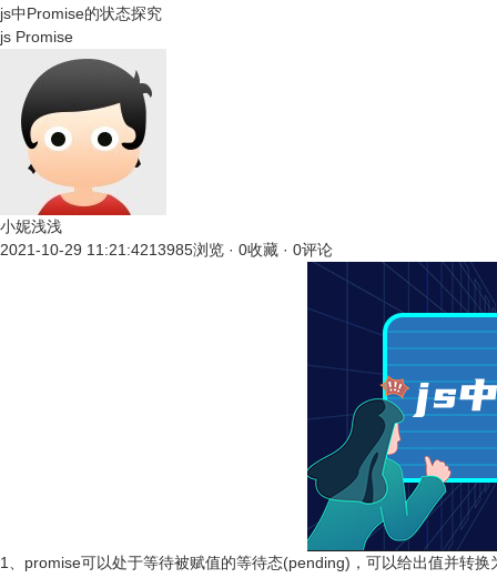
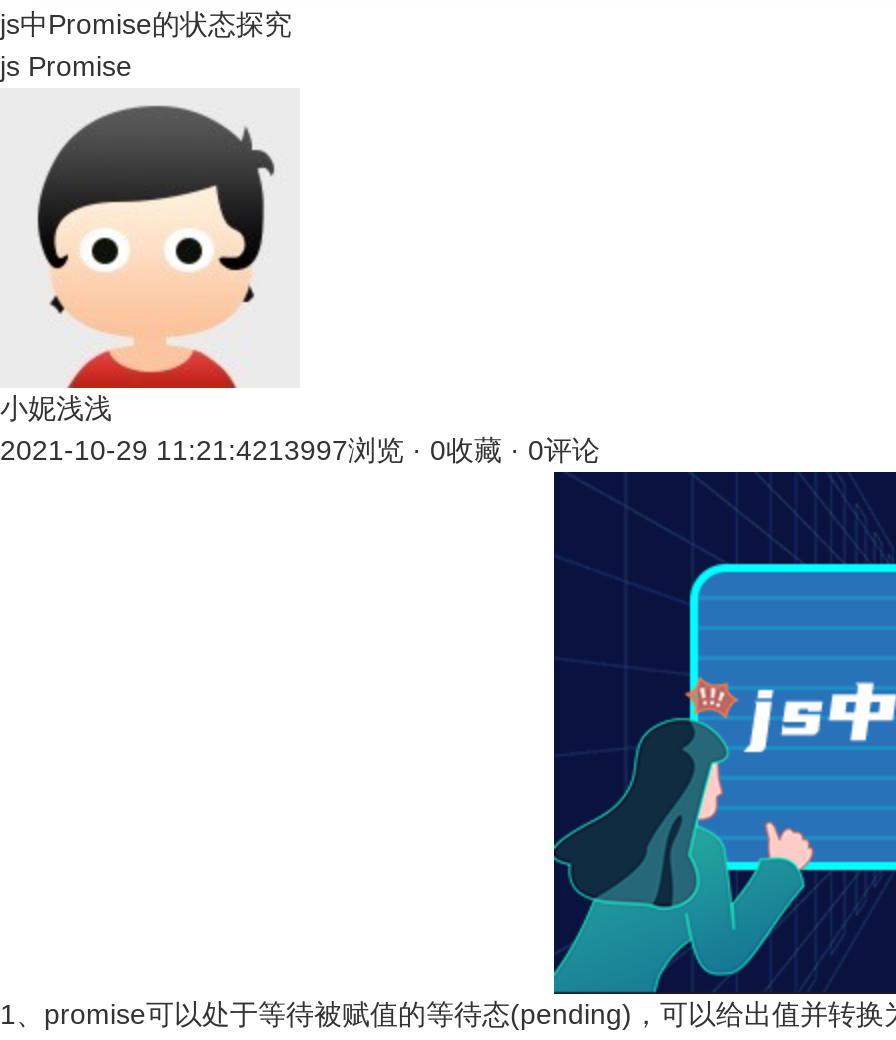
- 2021-10-29 11:21:4213985浏览 · 0收藏 · 0评论
+ 2021-10-29 11:21:4213997浏览 · 0收藏 · 0评论
